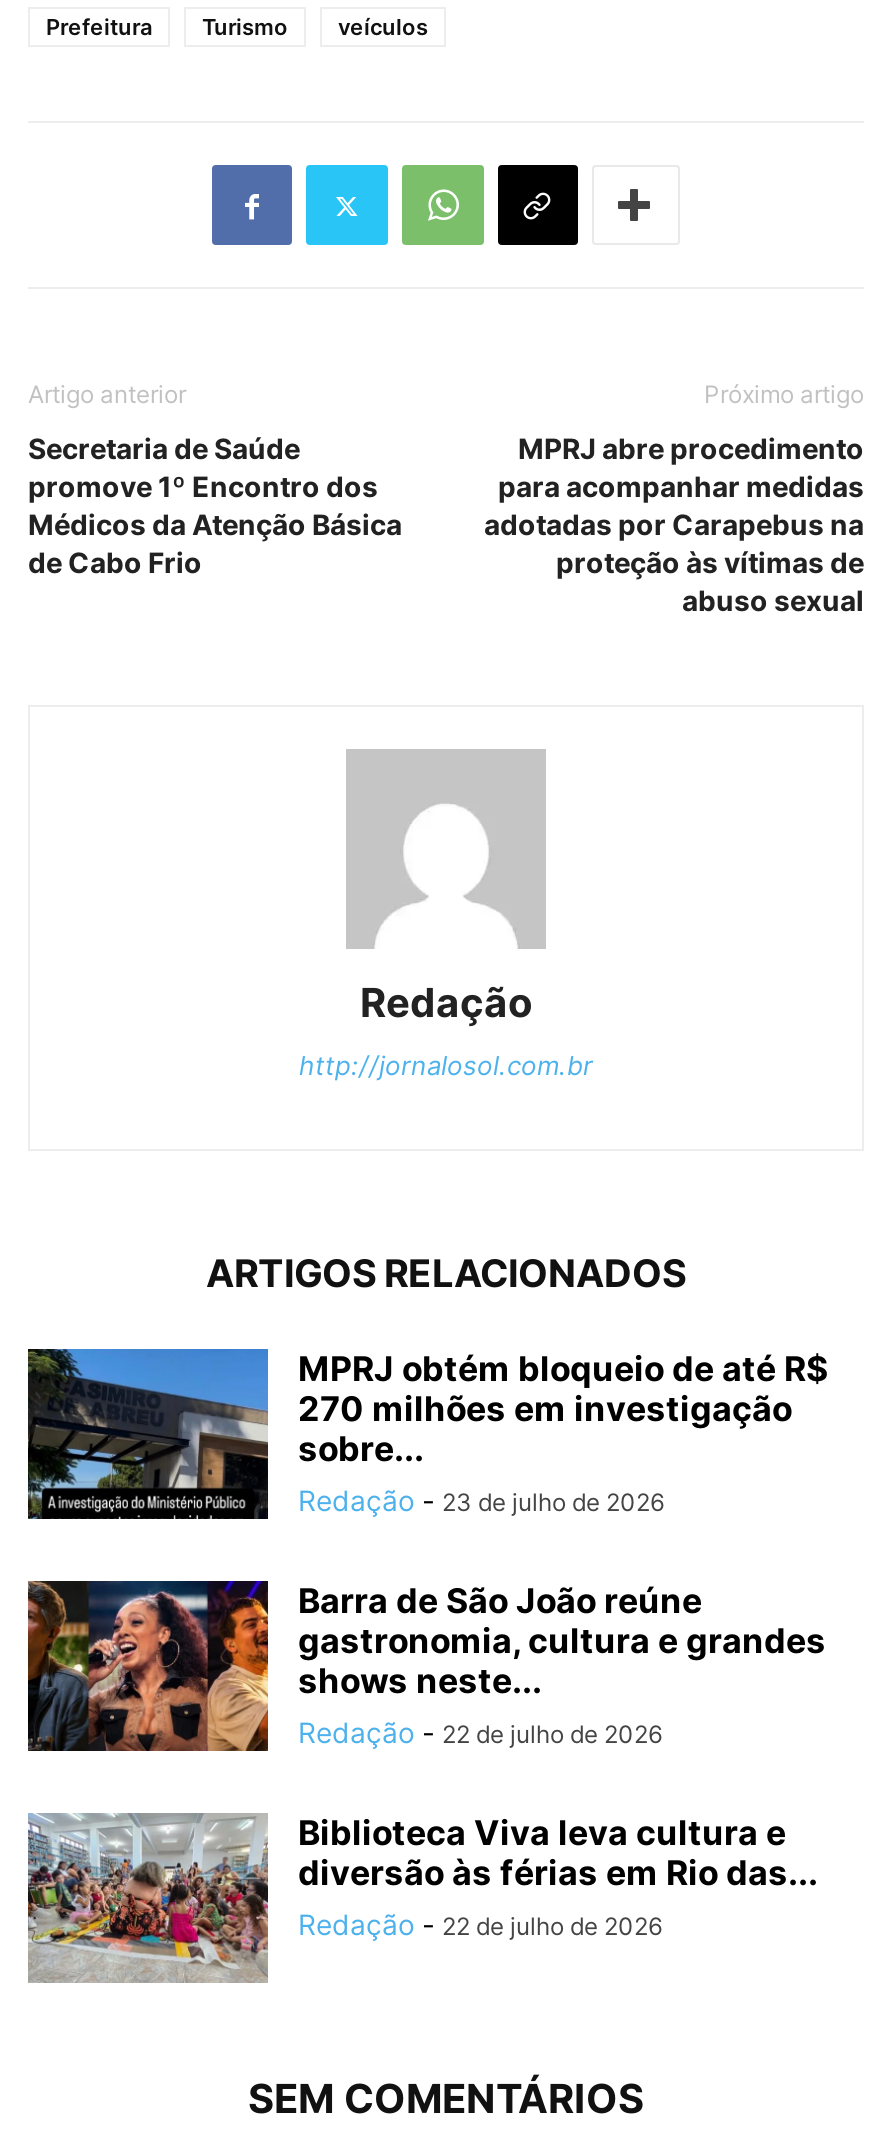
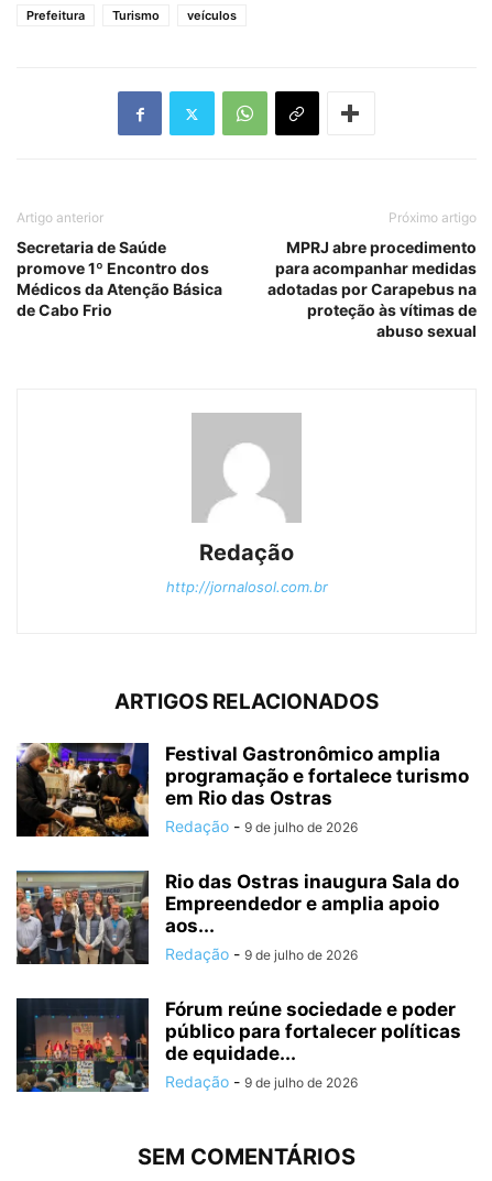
- [image]
- MPRJ obtém bloqueio de até R$
- 270 milhões em investigação
- sobre...
- Redação - 23 de julho de 2026
+ [image]
+ Festival Gastronômico amplia
+ programação e fortalece turismo
+ em Rio das Ostras
+ Redação - 9 de julho de 2026

- [image]
- Barra de São João reúne
- gastronomia, cultura e grandes
- shows neste...
- Redação - 22 de julho de 2026
+ [image]
+ Rio das Ostras inaugura Sala do
+ Empreendedor e amplia apoio
+ aos...
+ Redação - 9 de julho de 2026

- [image]
- Biblioteca Viva leva cultura e
- diversão às férias em Rio das...
- Redação - 22 de julho de 2026
+ [image]
+ Fórum reúne sociedade e poder
+ público para fortalecer políticas
+ de equidade...
+ Redação - 9 de julho de 2026
